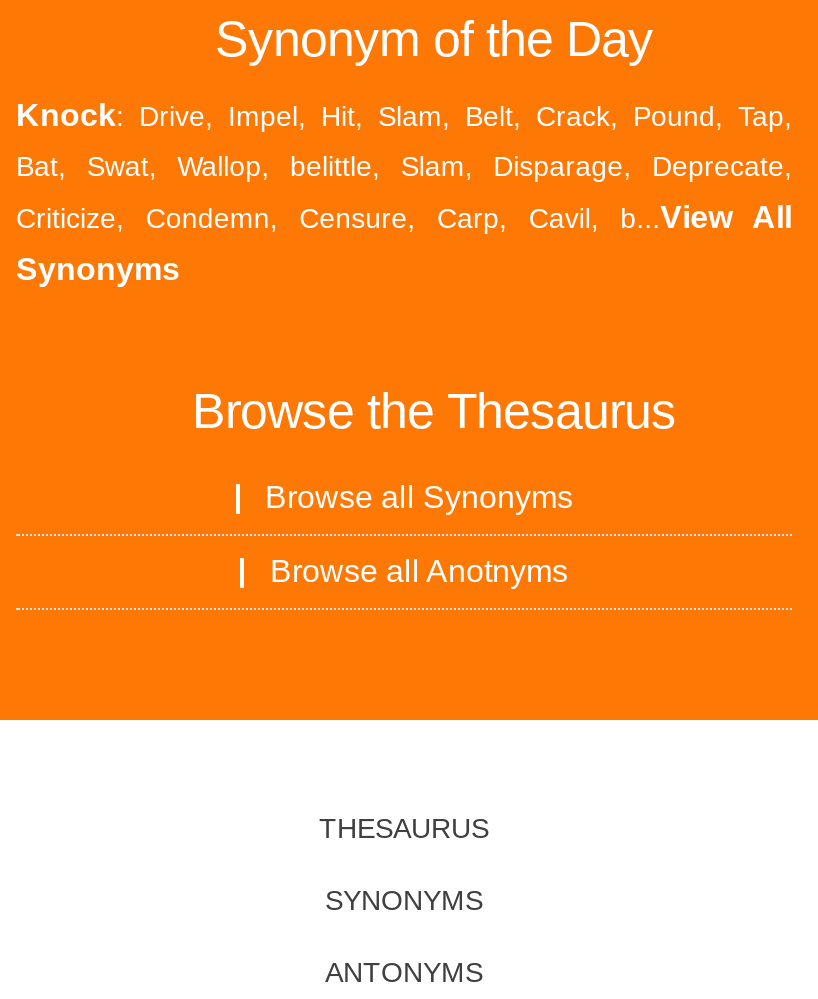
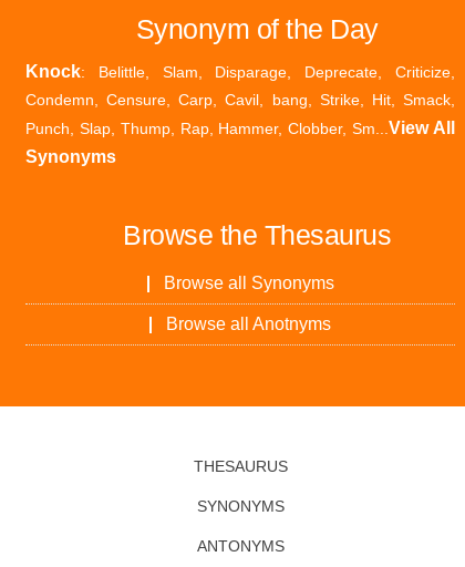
- Knock: Drive, Impel, Hit, Slam, Belt, Crack, Pound, Tap,
+ Knock: Belittle, Slam, Disparage, Deprecate, Criticize,

- Bat, Swat, Wallop, belittle, Slam, Disparage, Deprecate,
+ Condemn, Censure, Carp, Cavil, bang, Strike, Hit, Smack,

- Criticize, Condemn, Censure, Carp, Cavil, b...View All
+ Punch, Slap, Thump, Rap, Hammer, Clobber, Sm...View All
